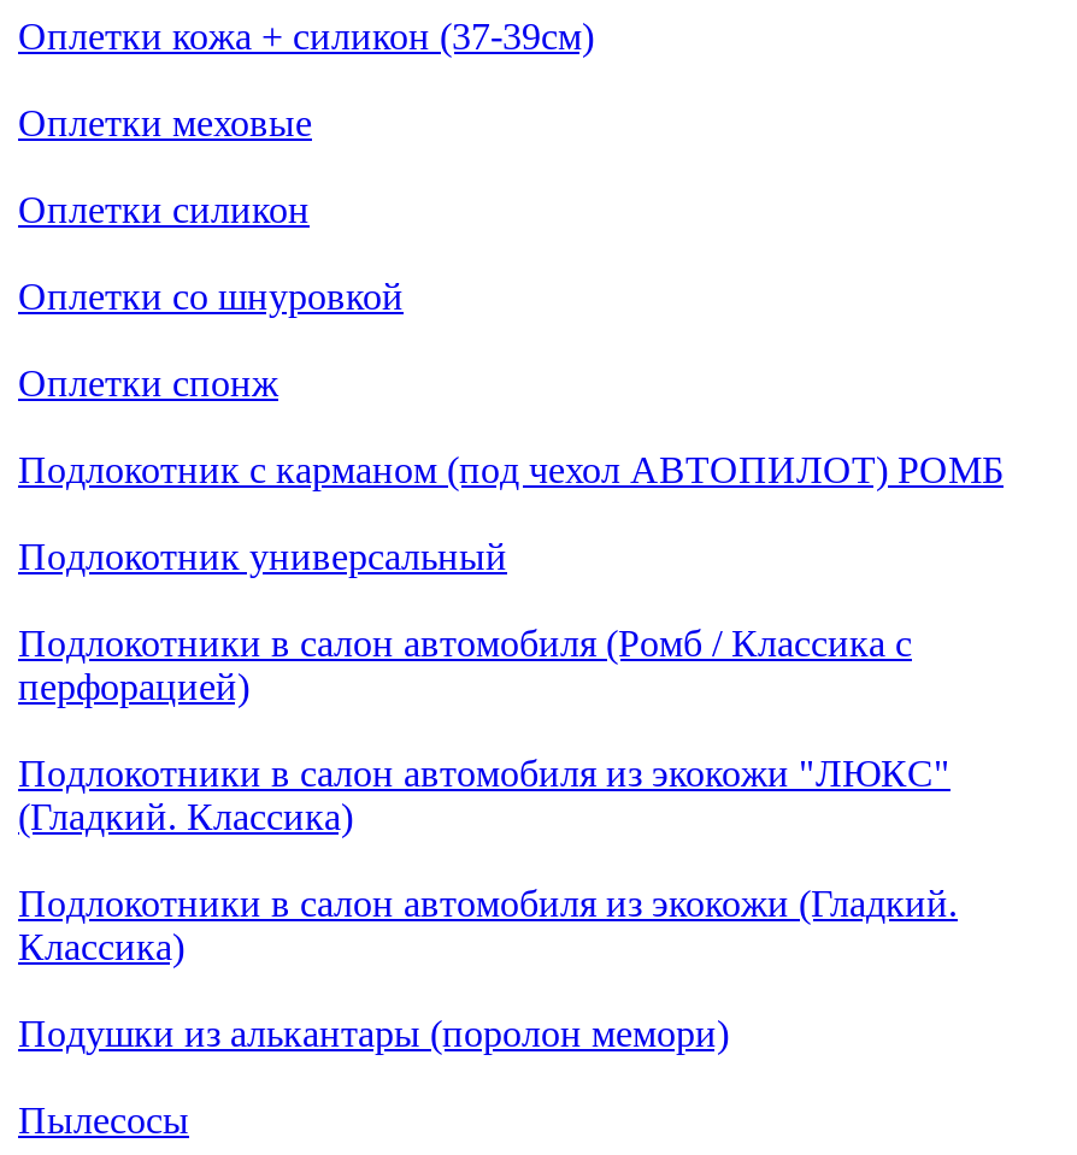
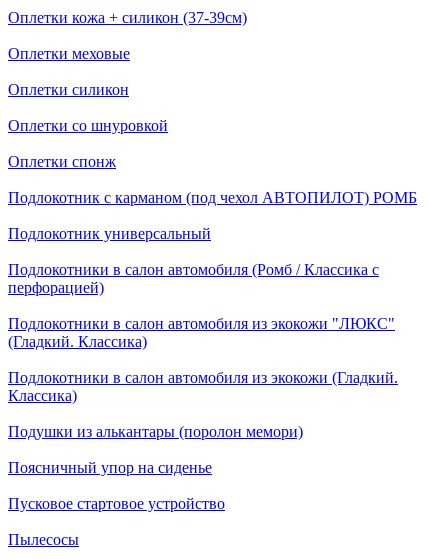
+ Поясничный упор на сиденье
+ Пусковое стартовое устройство
